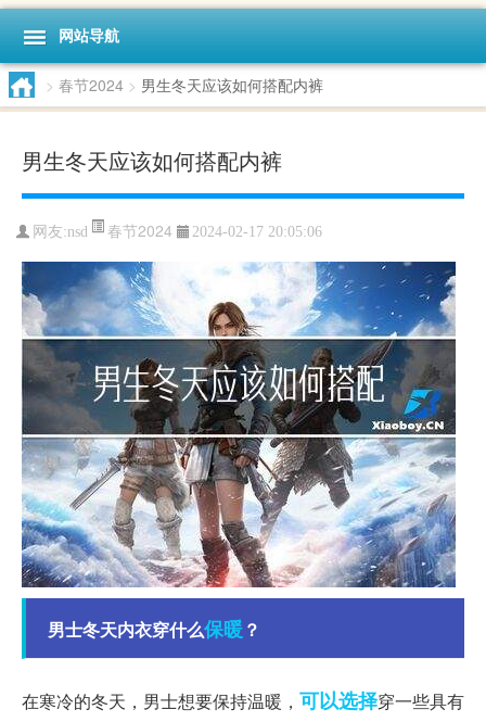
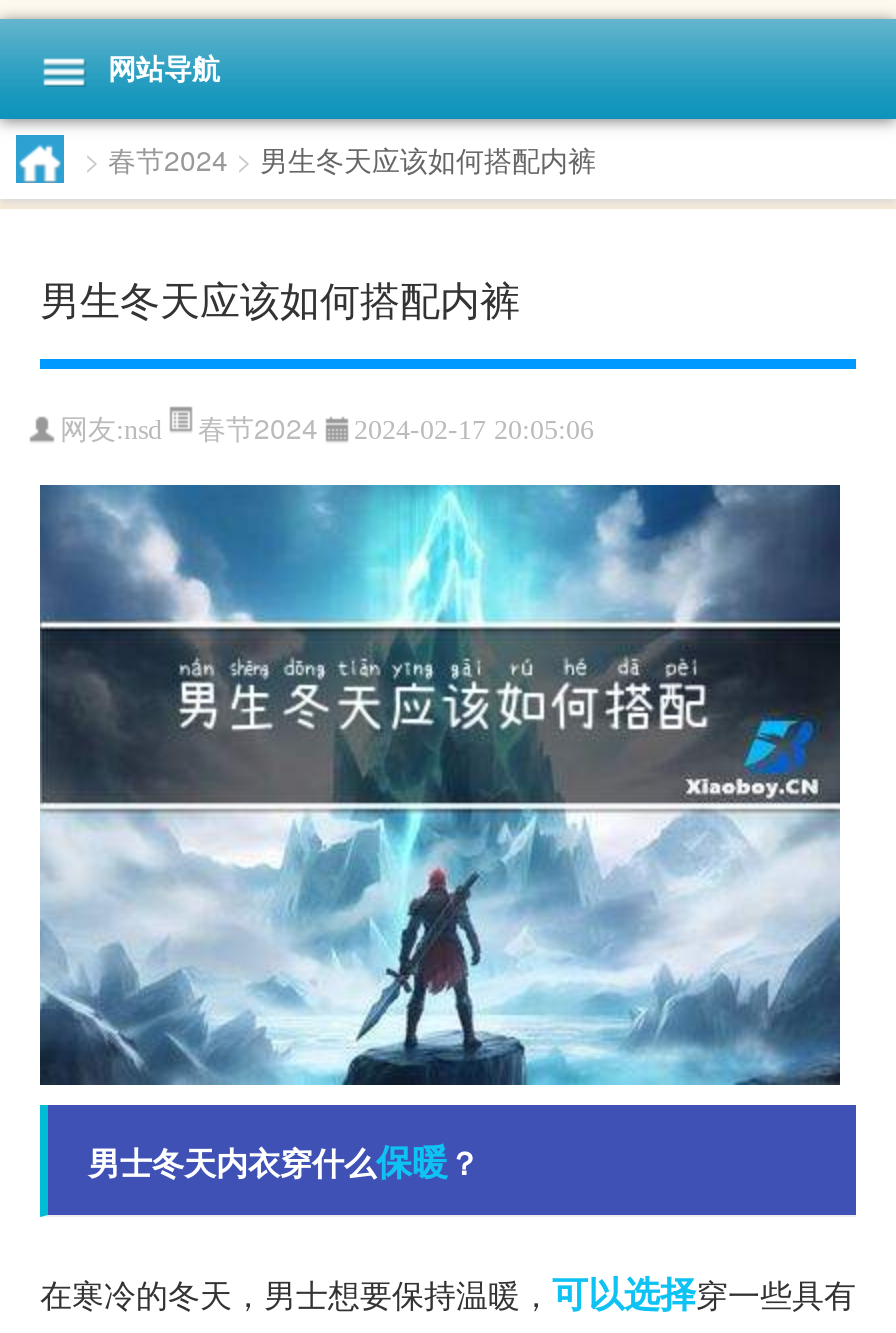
- [image]
+ [image]
